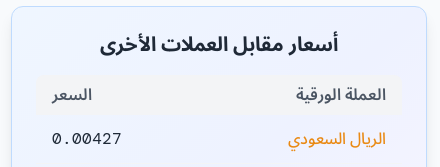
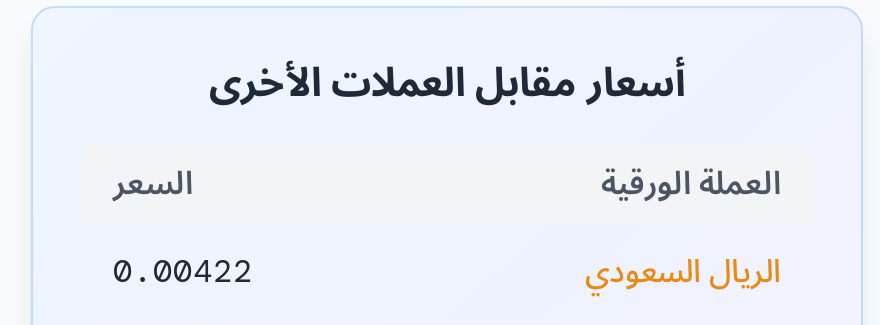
- 0.00427
+ 0.00422
